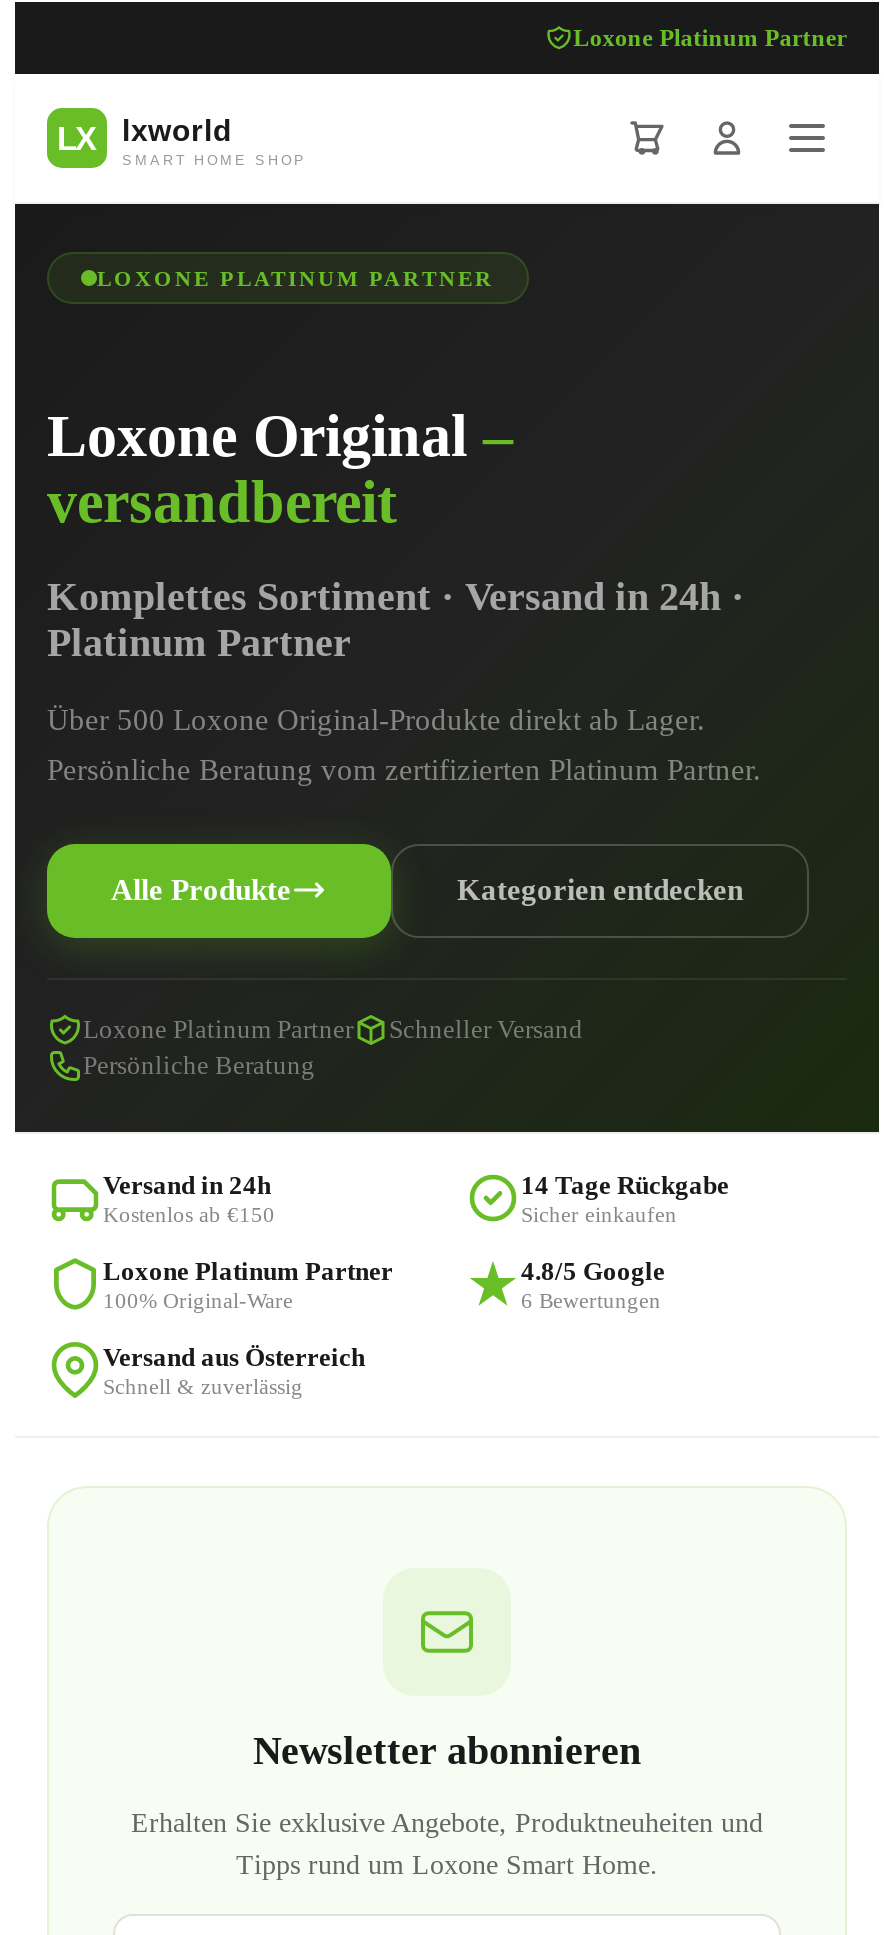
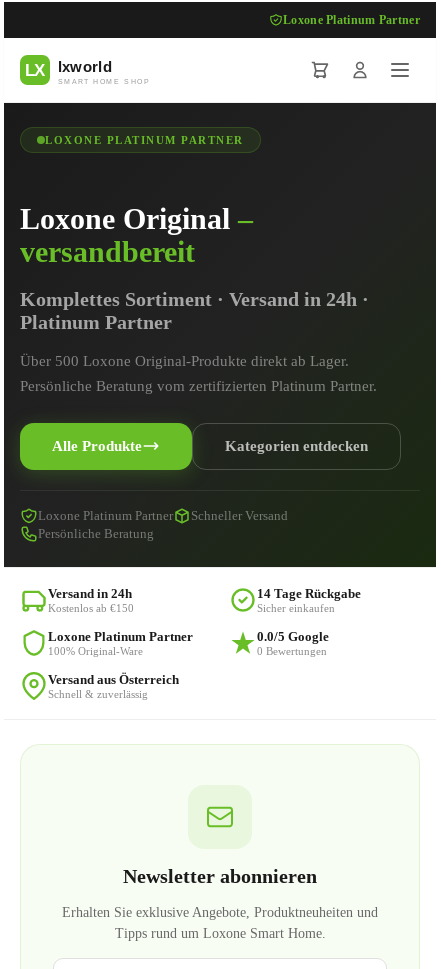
- 4.8/5 Google
+ 0.0/5 Google

- 6 Bewertungen
+ 0 Bewertungen
